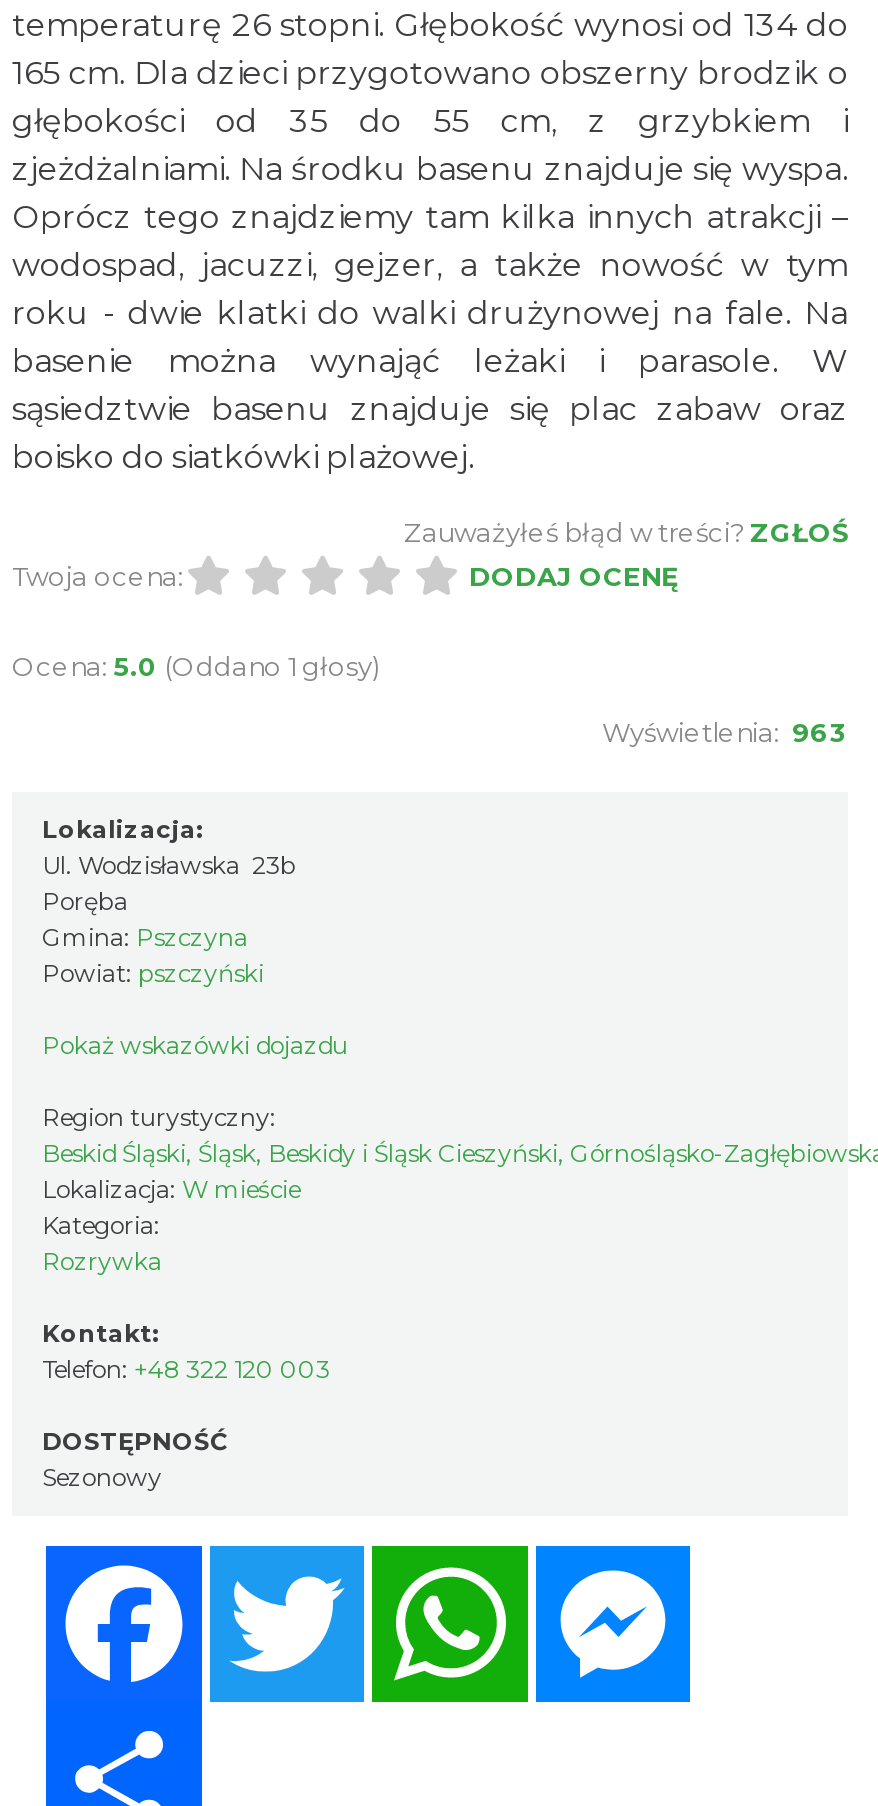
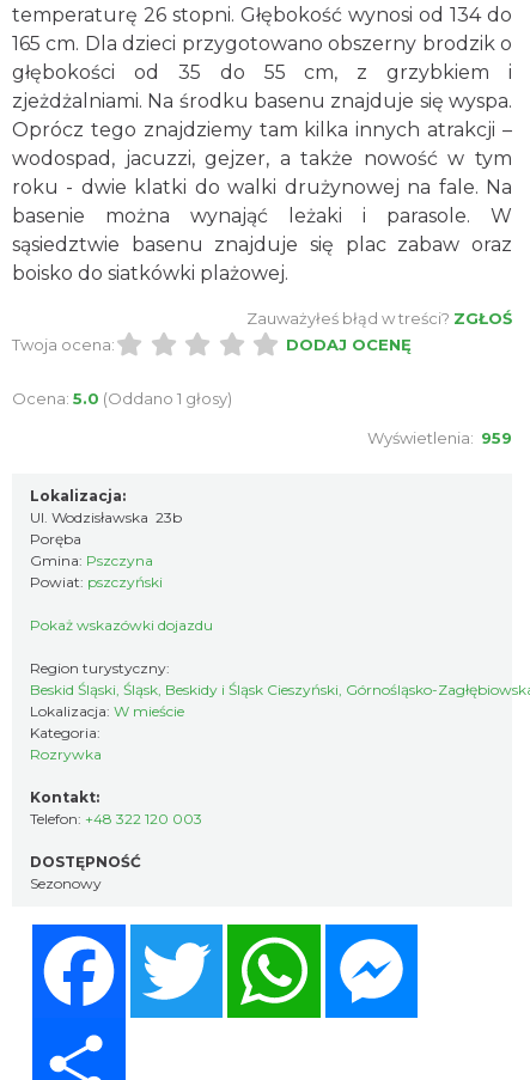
- Wyświetlenia: 963
+ Wyświetlenia: 959
